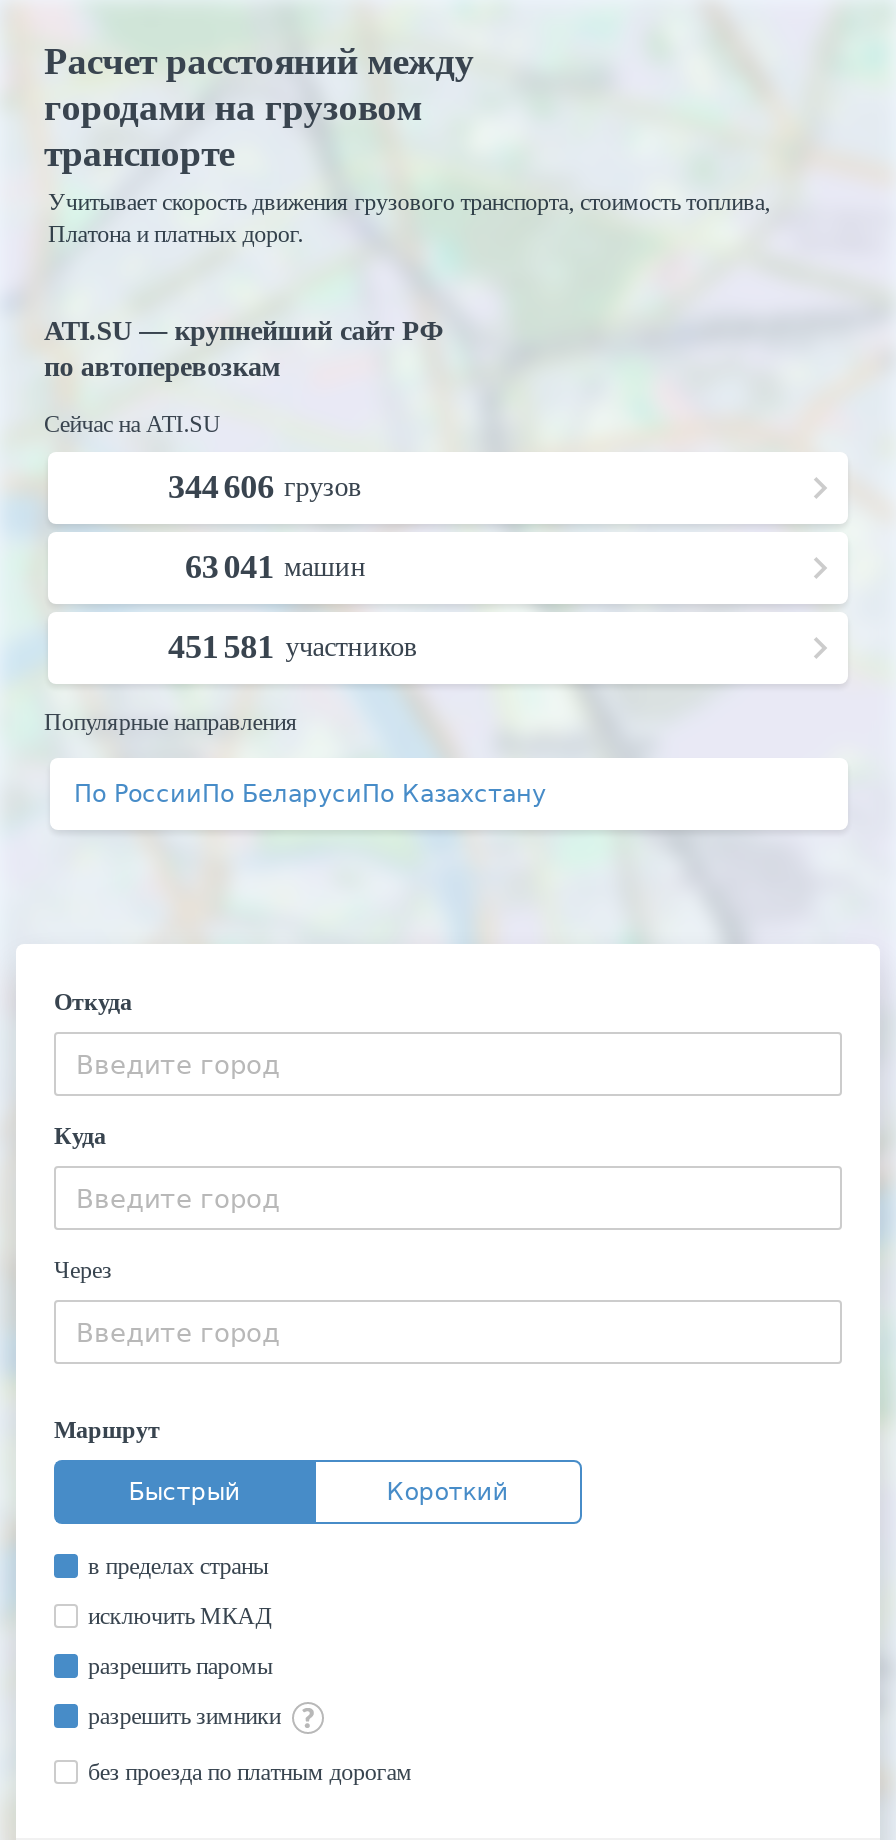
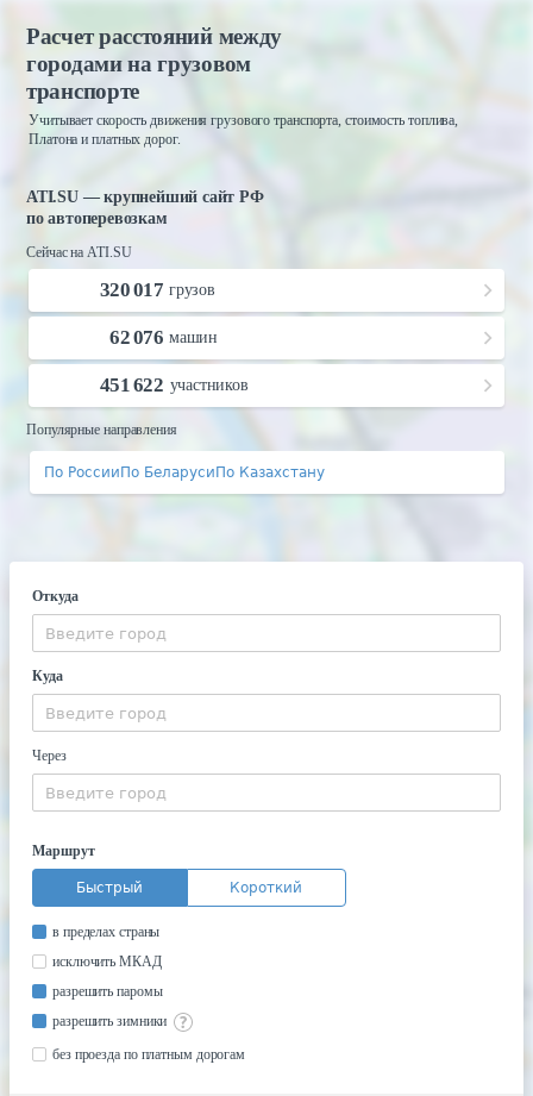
- 344 606 грузов
+ 320 017 грузов

- 63 041 машин
+ 62 076 машин

- 451 581 участников
+ 451 622 участников
